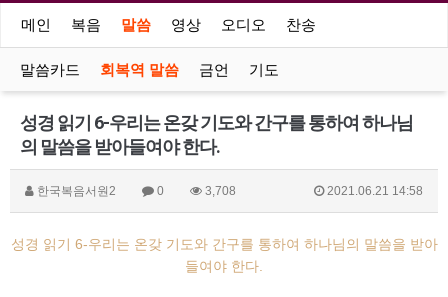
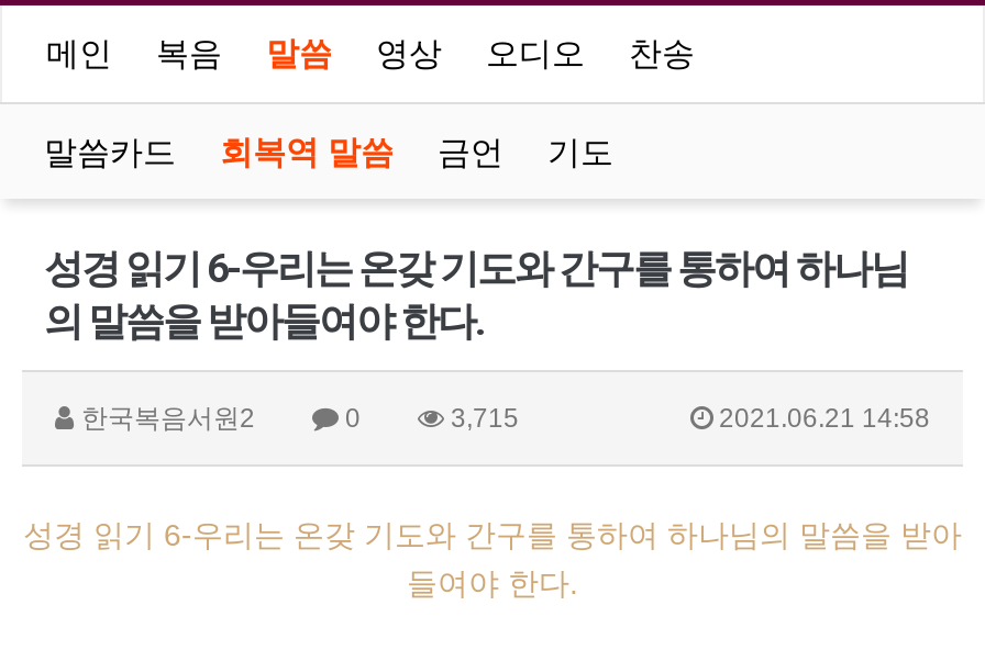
- 3,708
+ 3,715
